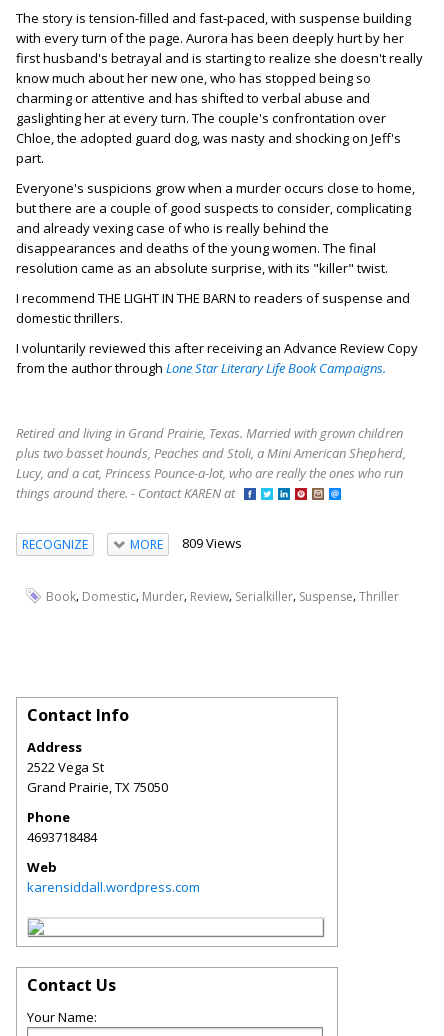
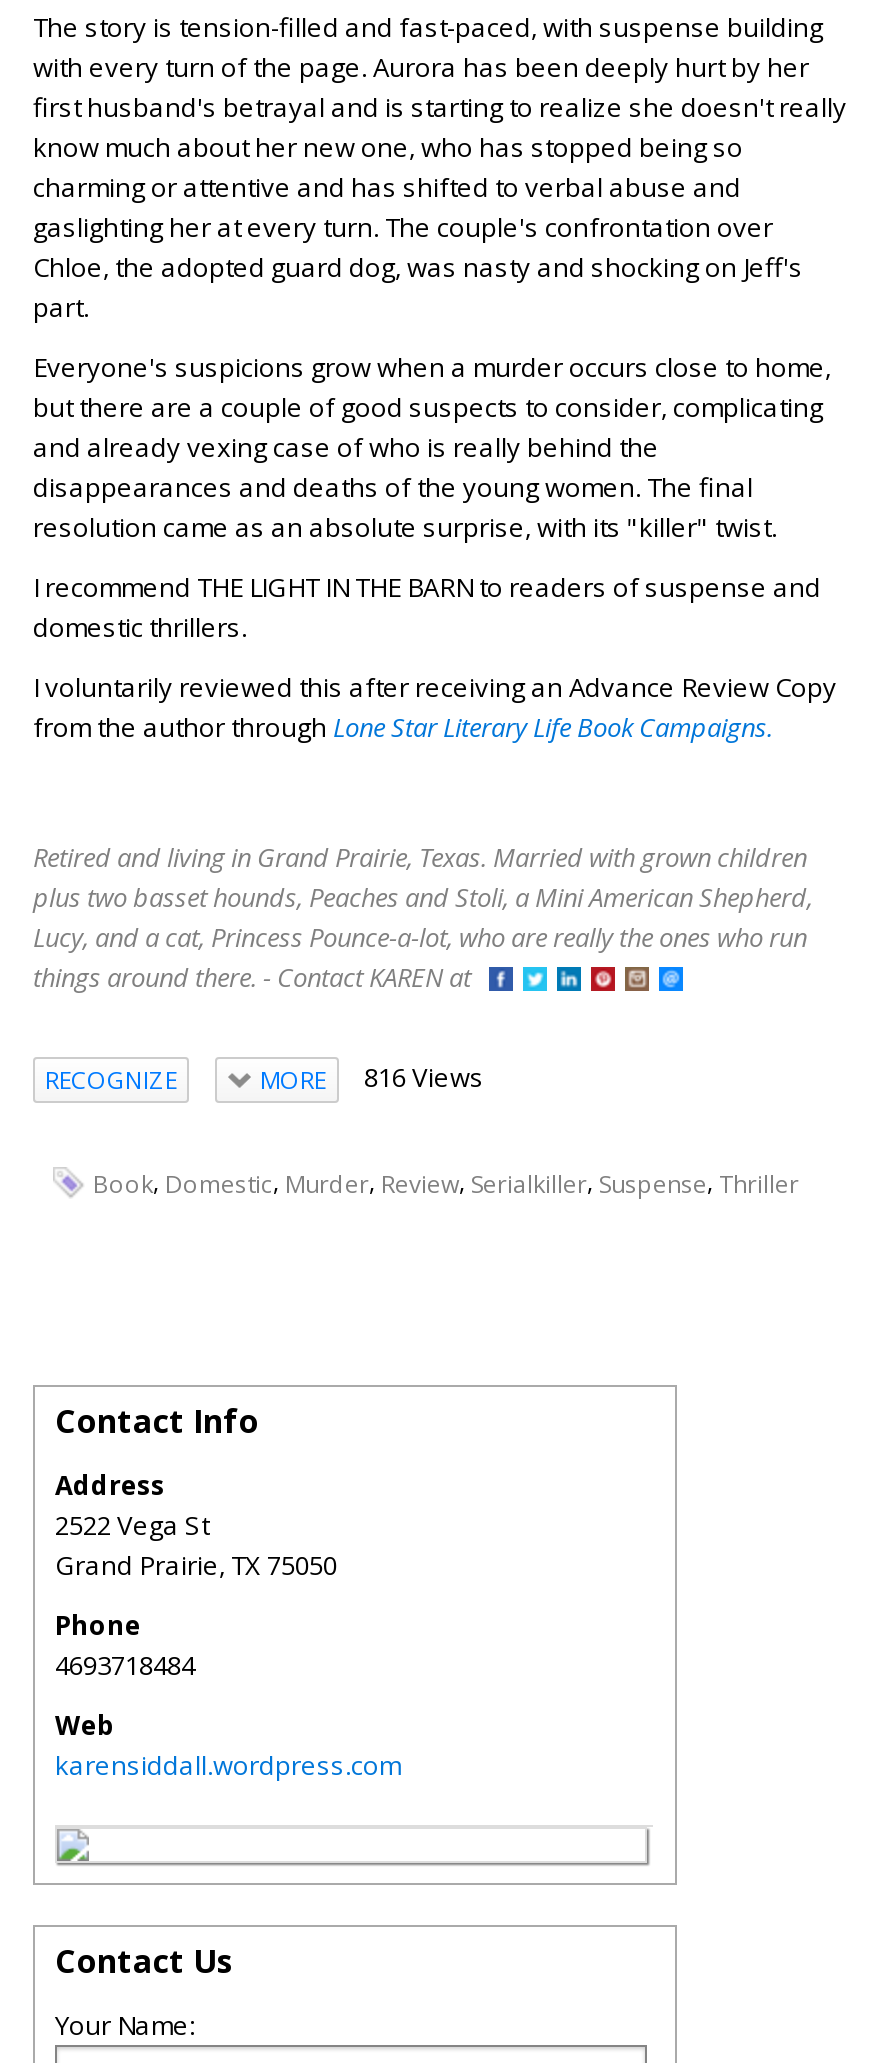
- MORE 809 Views
+ MORE 816 Views
